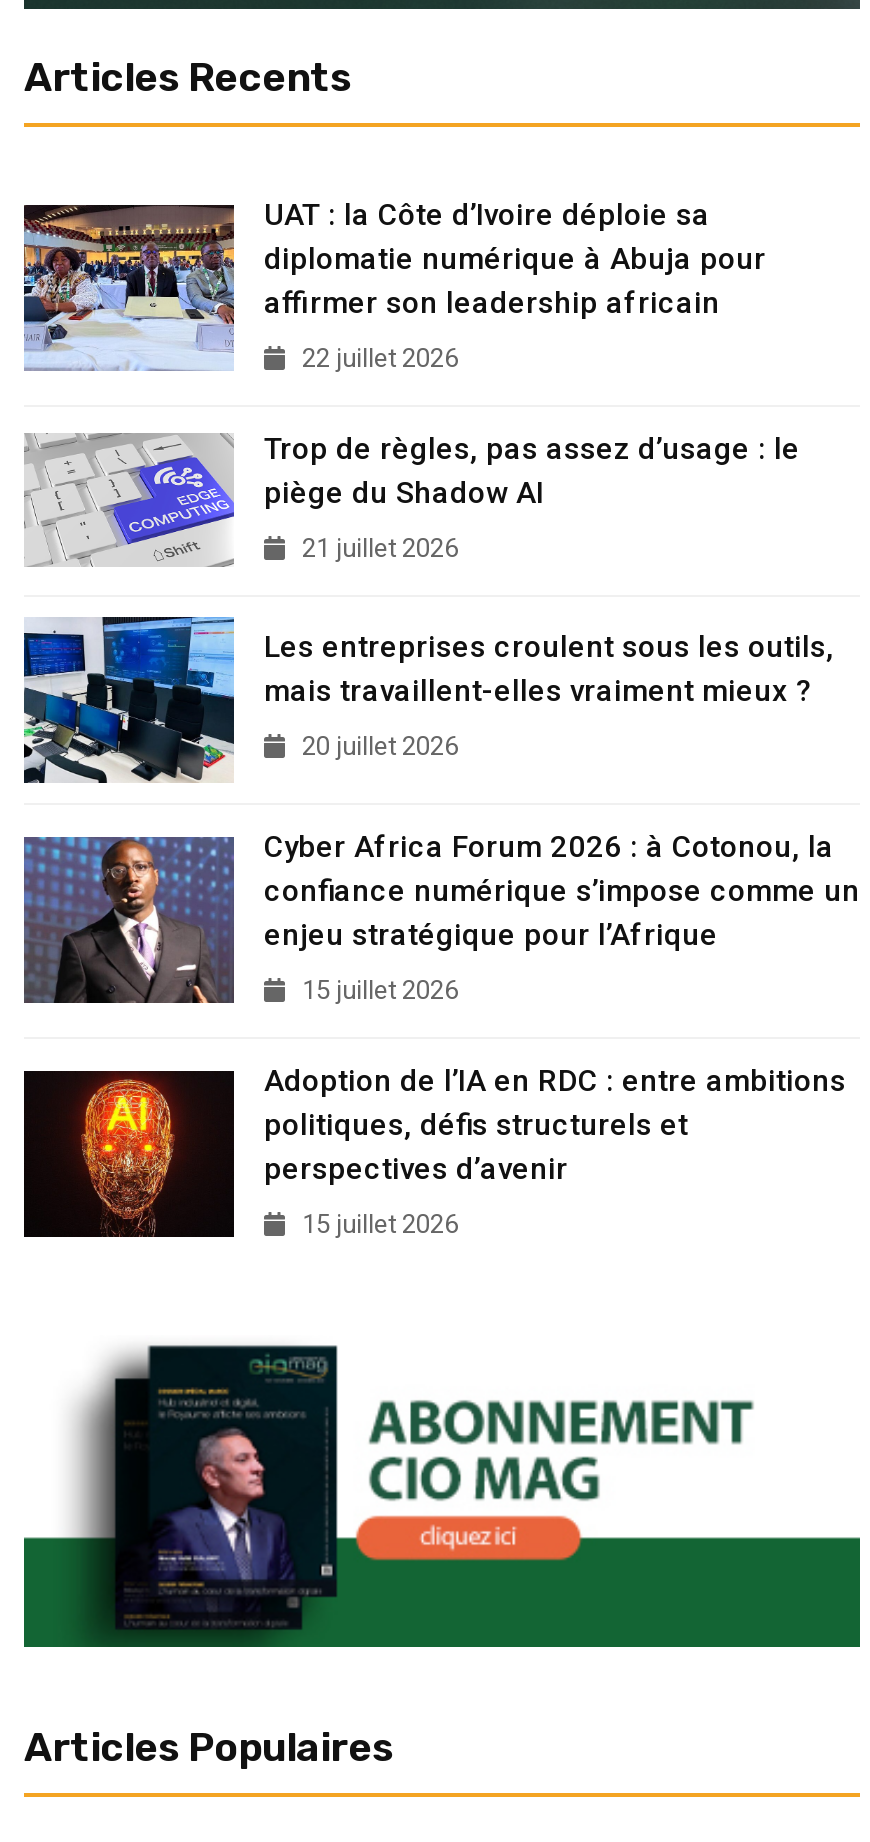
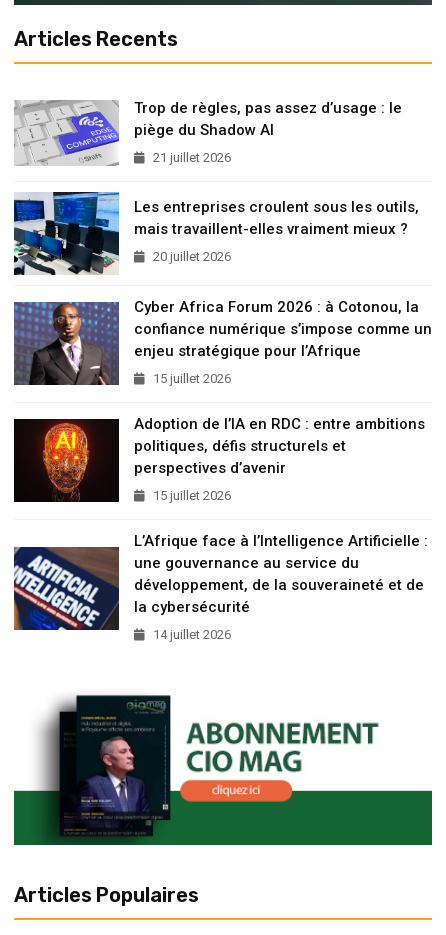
- [image]
- UAT : la Côte d’Ivoire déploie sa
- diplomatie numérique à Abuja pour
- affirmer son leadership africain
- 22 juillet 2026

moved up: [image] | Trop de règles, pas assez d’usage : le | piège du Shadow AI | ... | perspectives d’avenir | 15 juillet 2026

+ [image]
+ L’Afrique face à l’Intelligence Artificielle :
+ une gouvernance au service du
+ développement, de la souveraineté et de
+ la cybersécurité
+ 14 juillet 2026
